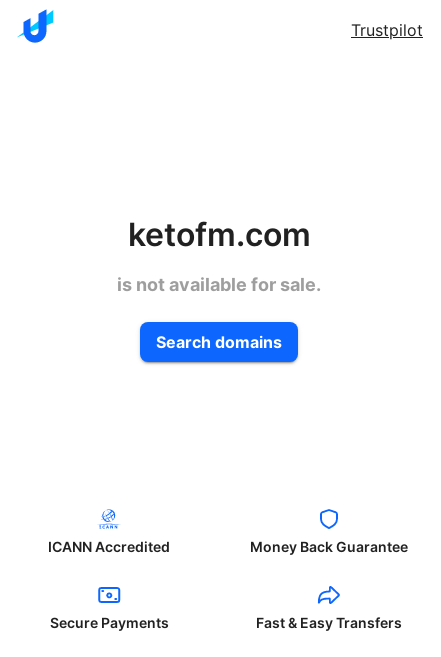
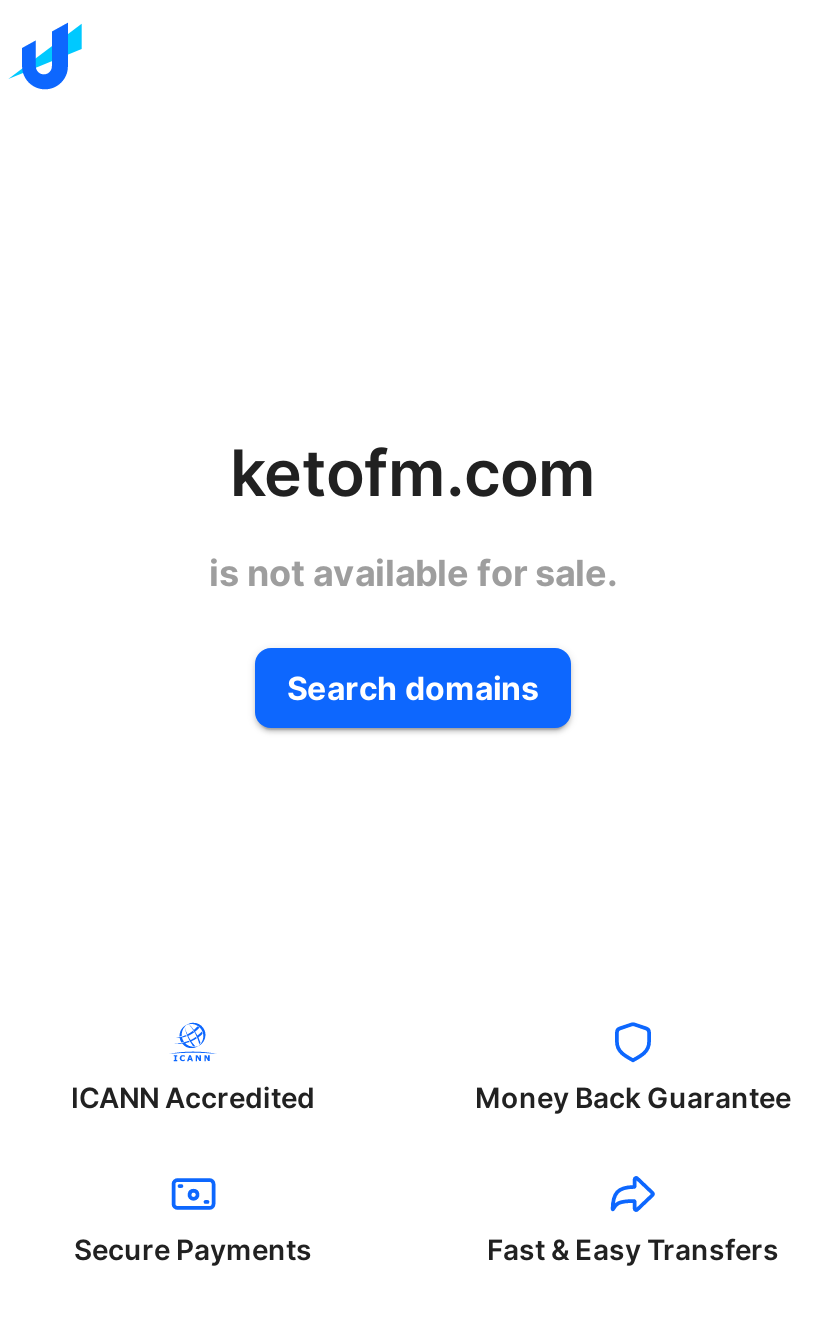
- Trustpilot
